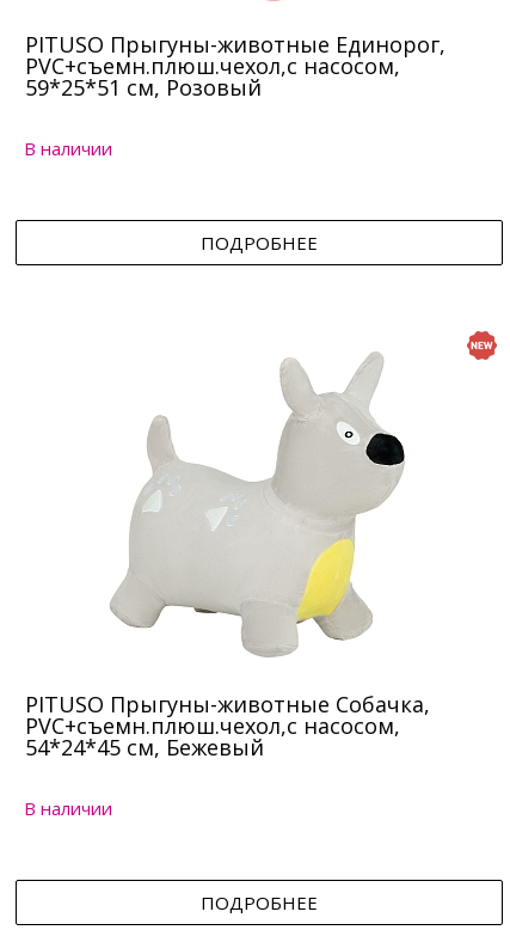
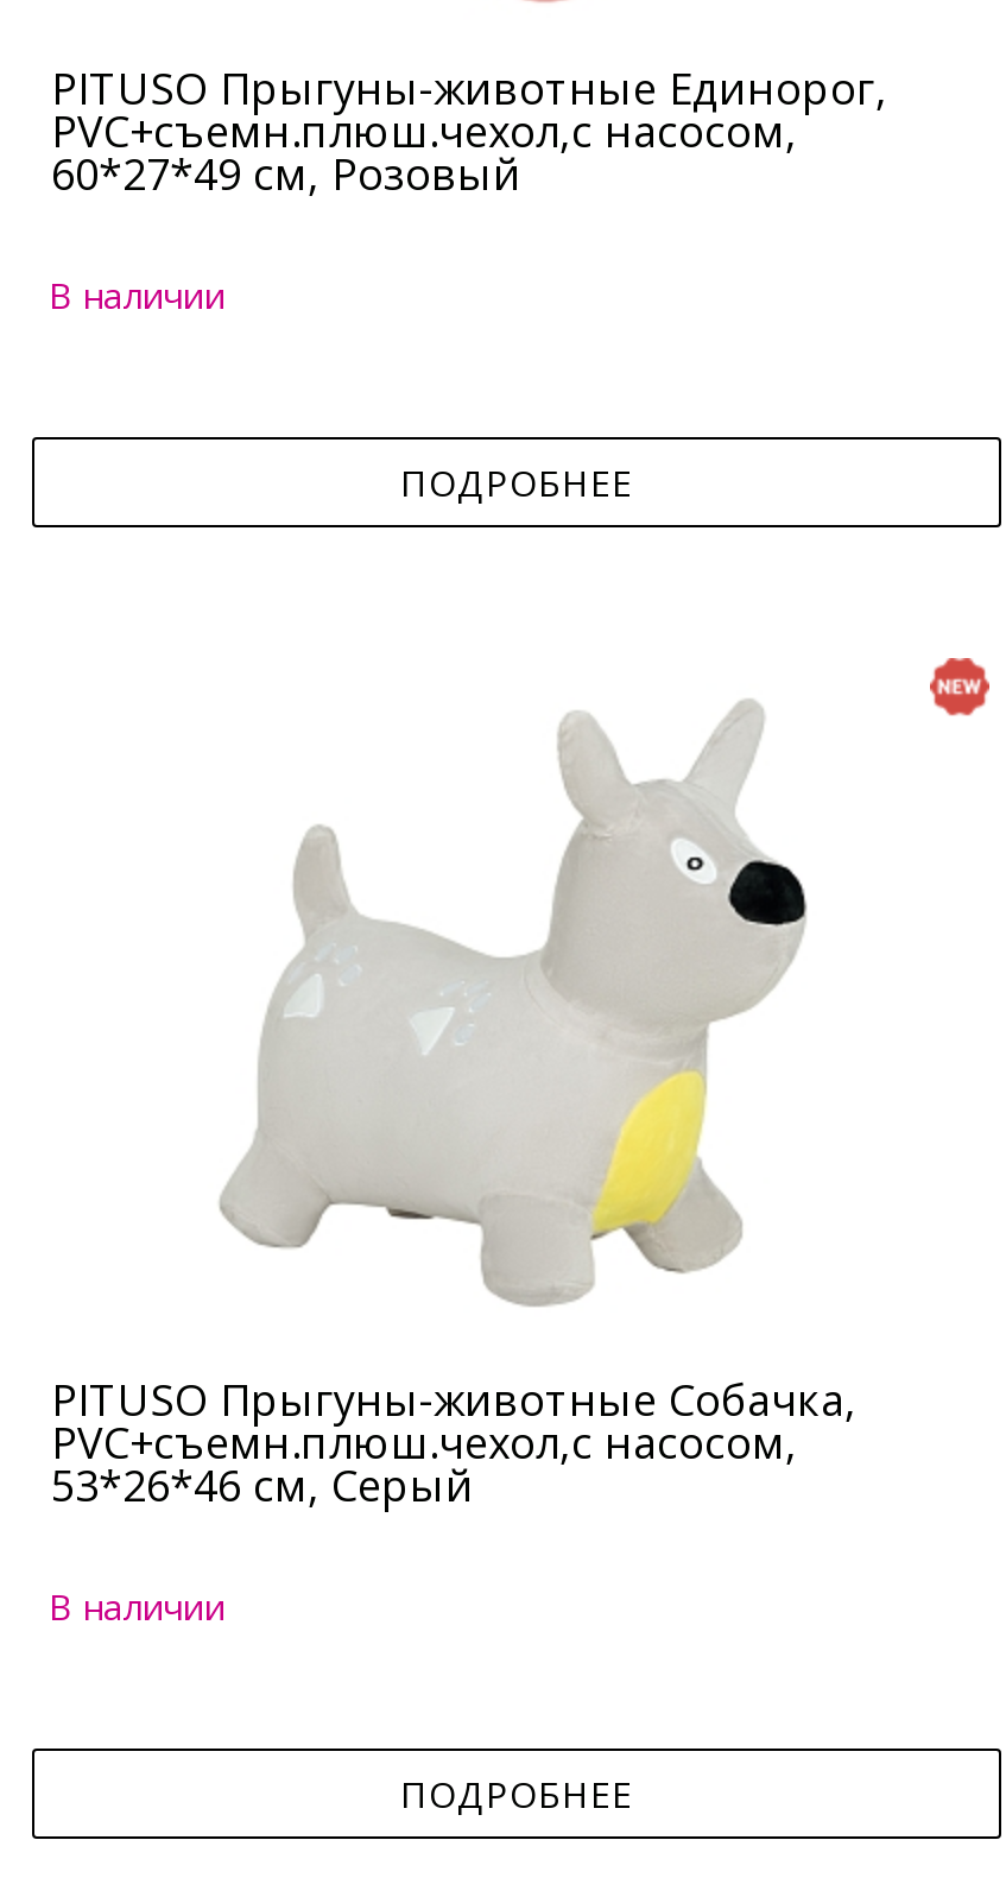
- 59*25*51 см, Розовый
+ 60*27*49 см, Розовый

- 54*24*45 см, Бежевый
+ 53*26*46 см, Серый
